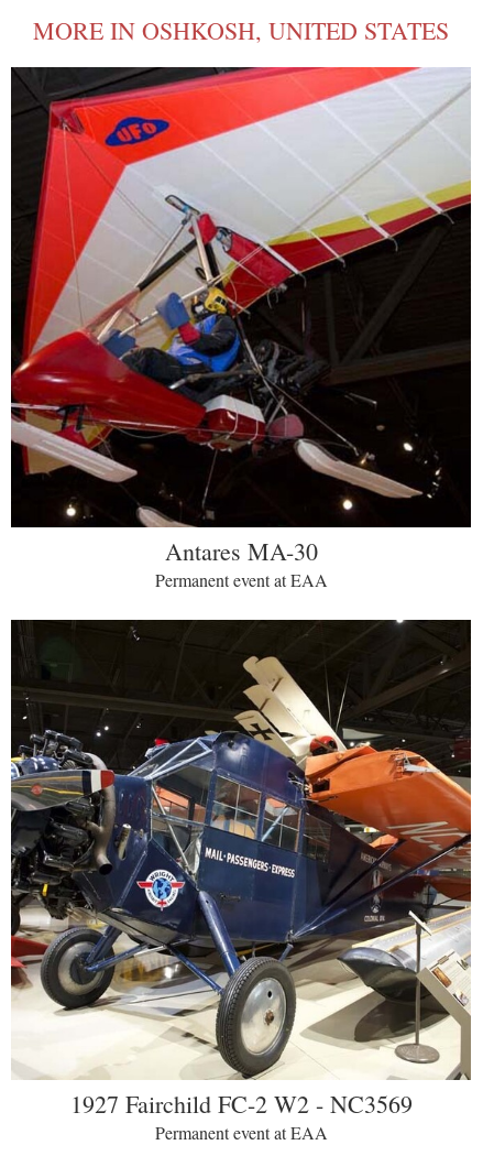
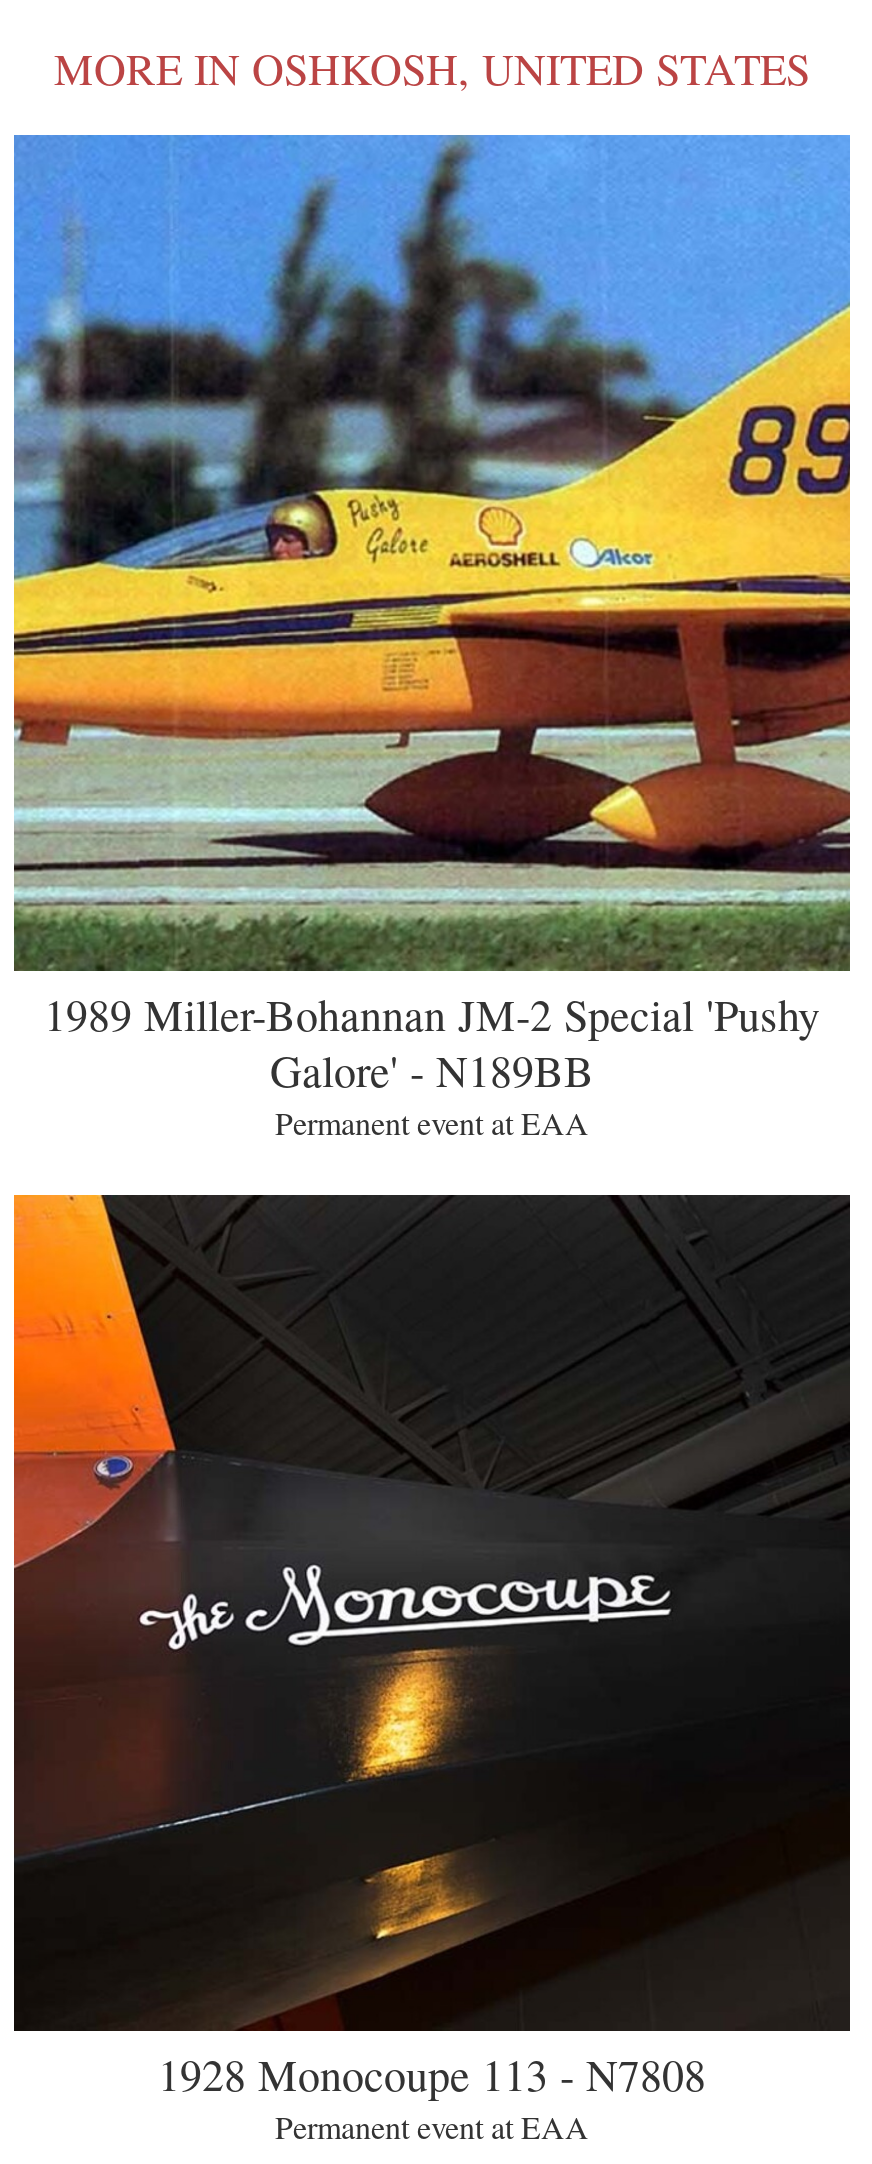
- [image]
- Antares MA-30
+ [image]
+ 1989 Miller-Bohannan JM-2 Special 'Pushy
+ Galore' - N189BB

- [image]
- 1927 Fairchild FC-2 W2 - NC3569
+ [image]
+ 1928 Monocoupe 113 - N7808
